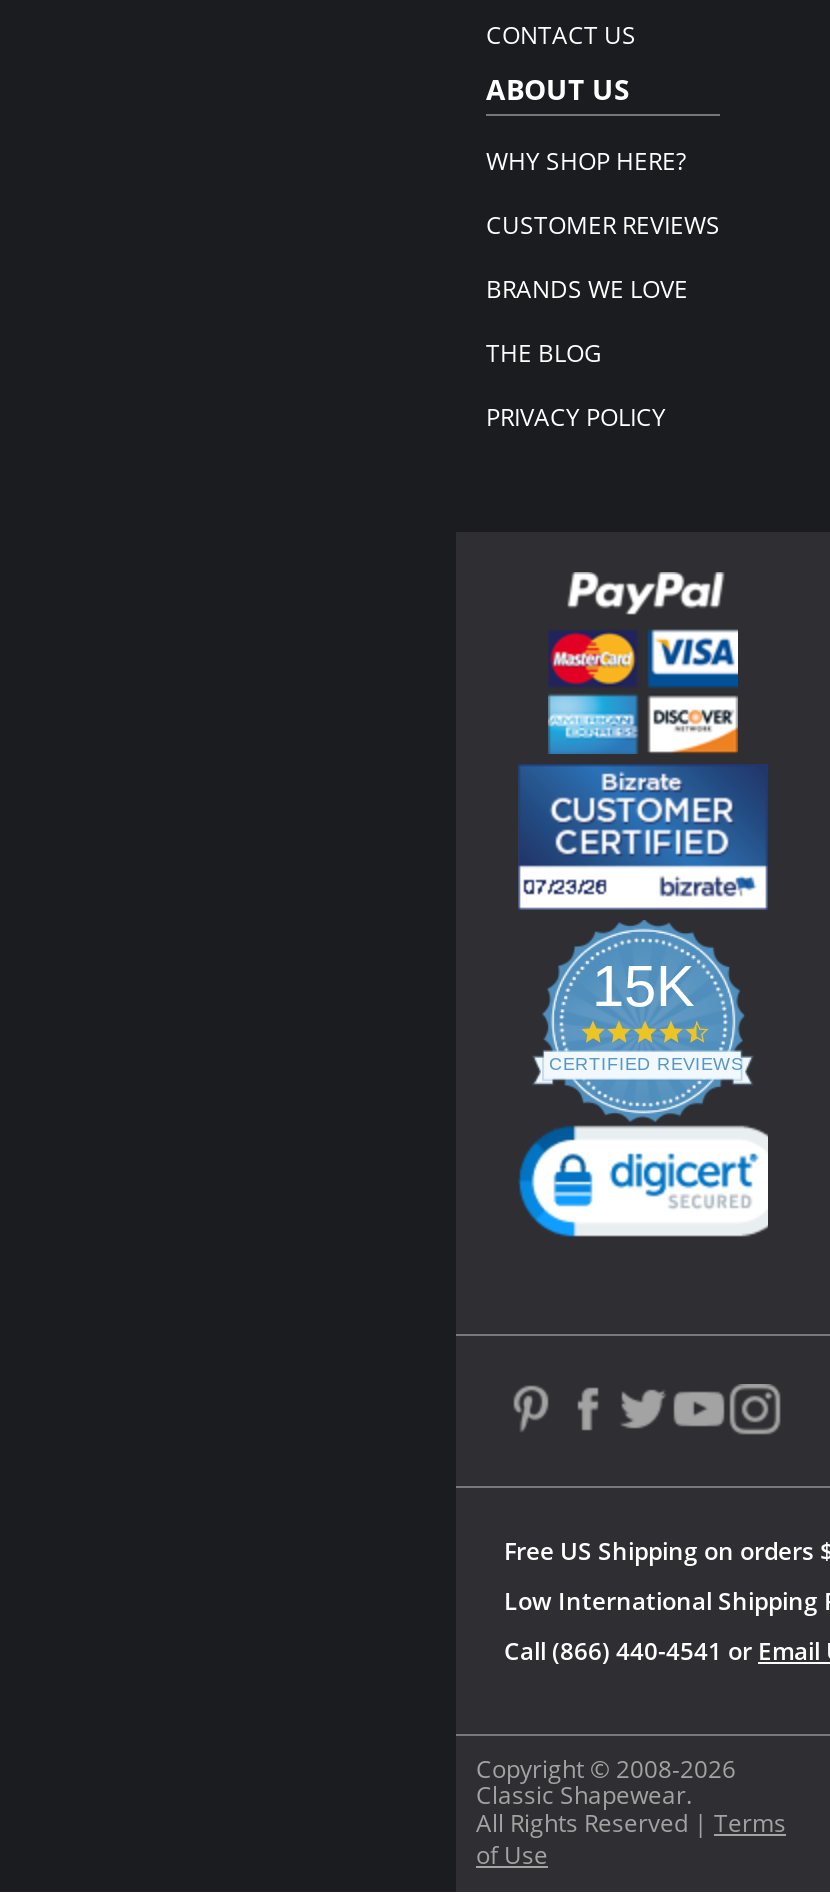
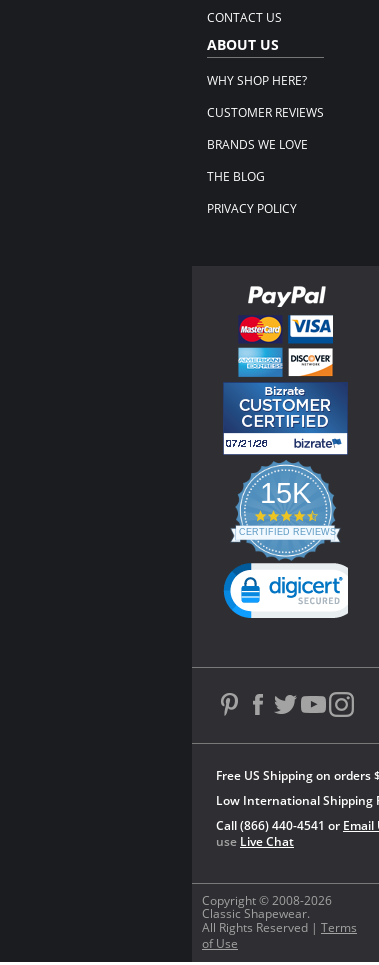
+ use Live Chat
